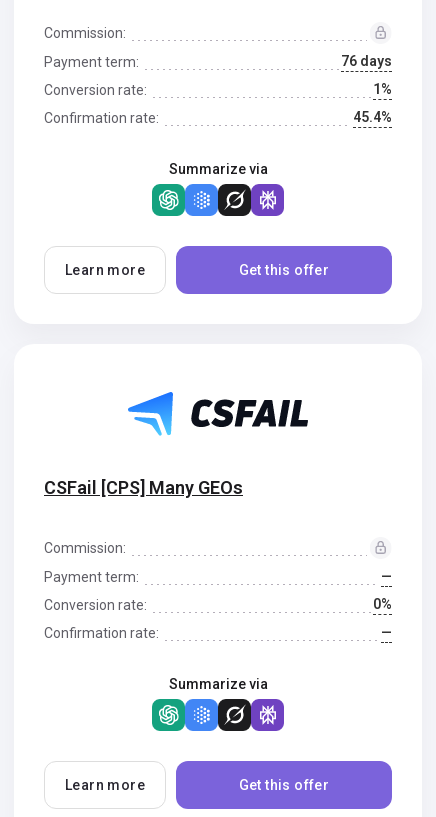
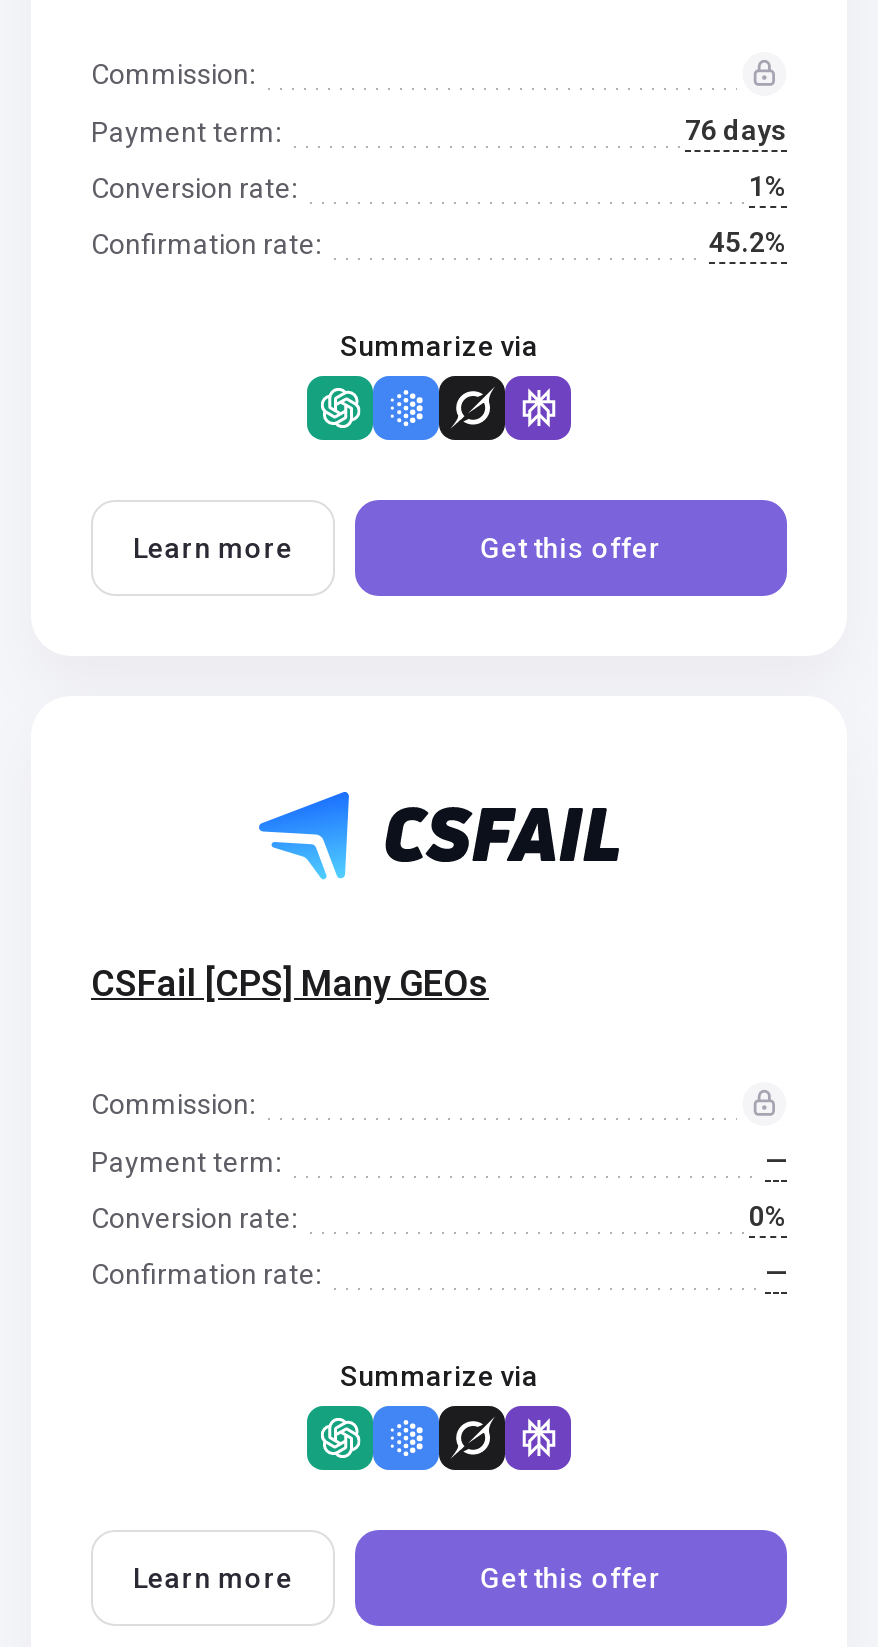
- 45.4%
+ 45.2%
